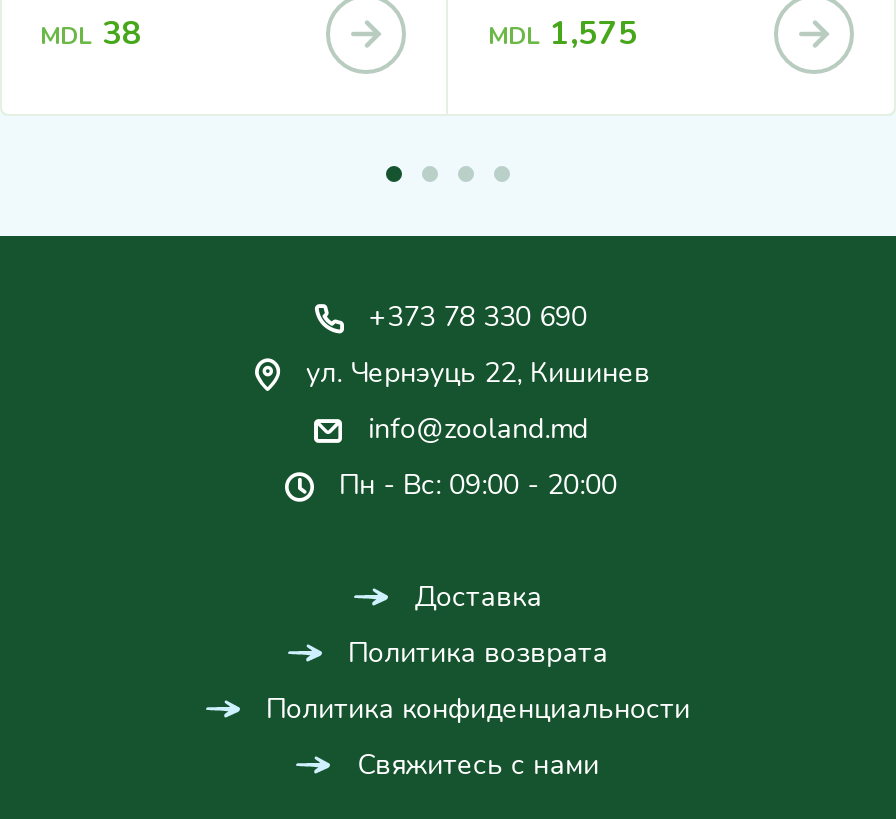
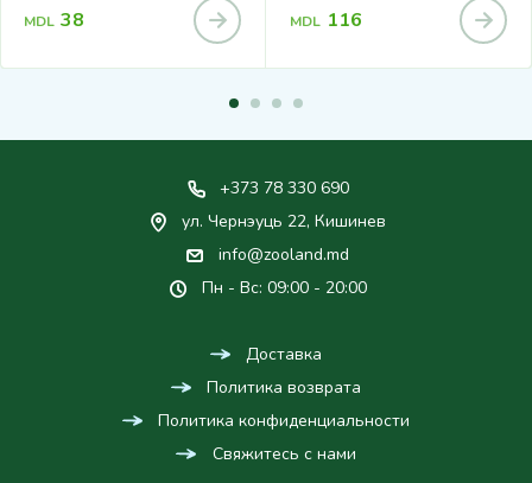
- MDL 1,575
+ MDL 116
